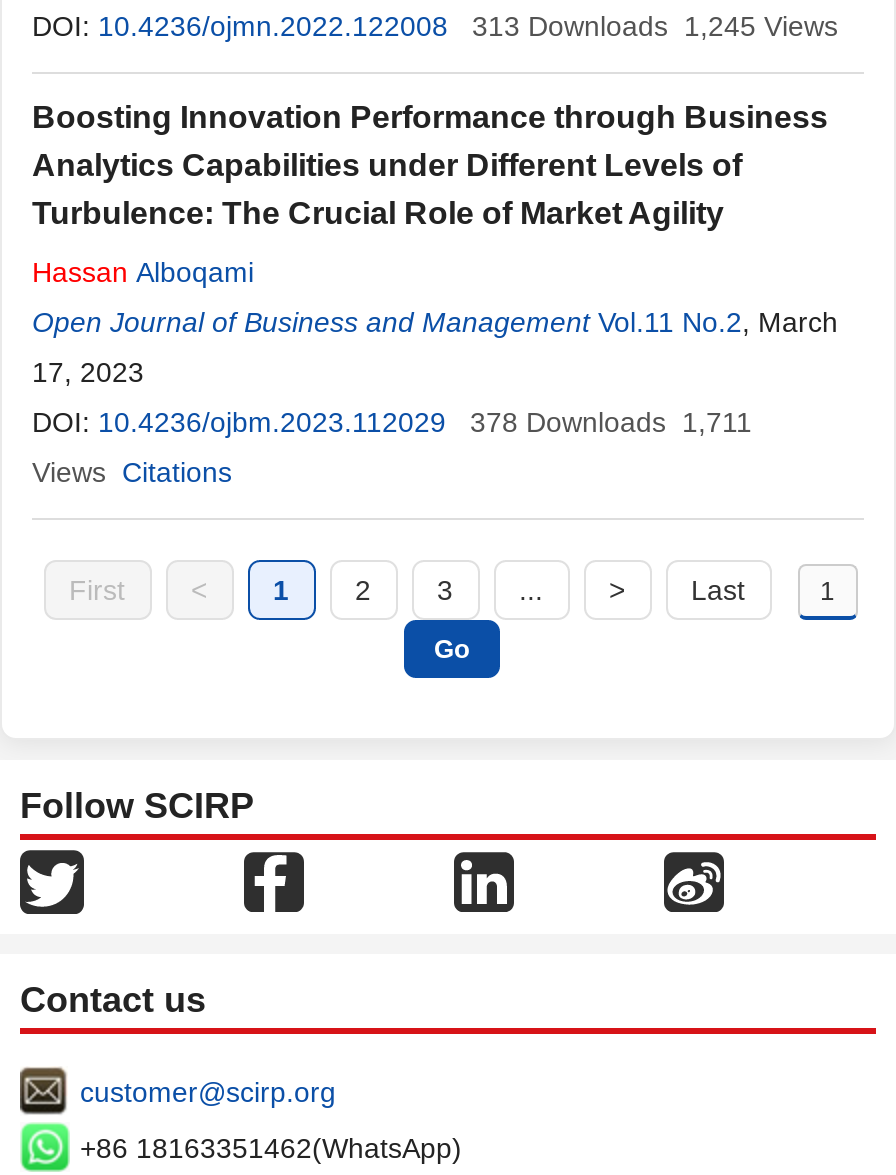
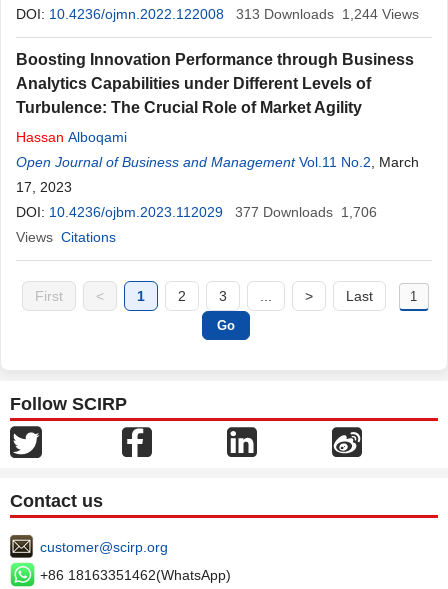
- 313 Downloads 1,245 Views
+ 313 Downloads 1,244 Views

- DOI: 10.4236/ojbm.2023.112029 378 Downloads 1,711
+ DOI: 10.4236/ojbm.2023.112029 377 Downloads 1,706
